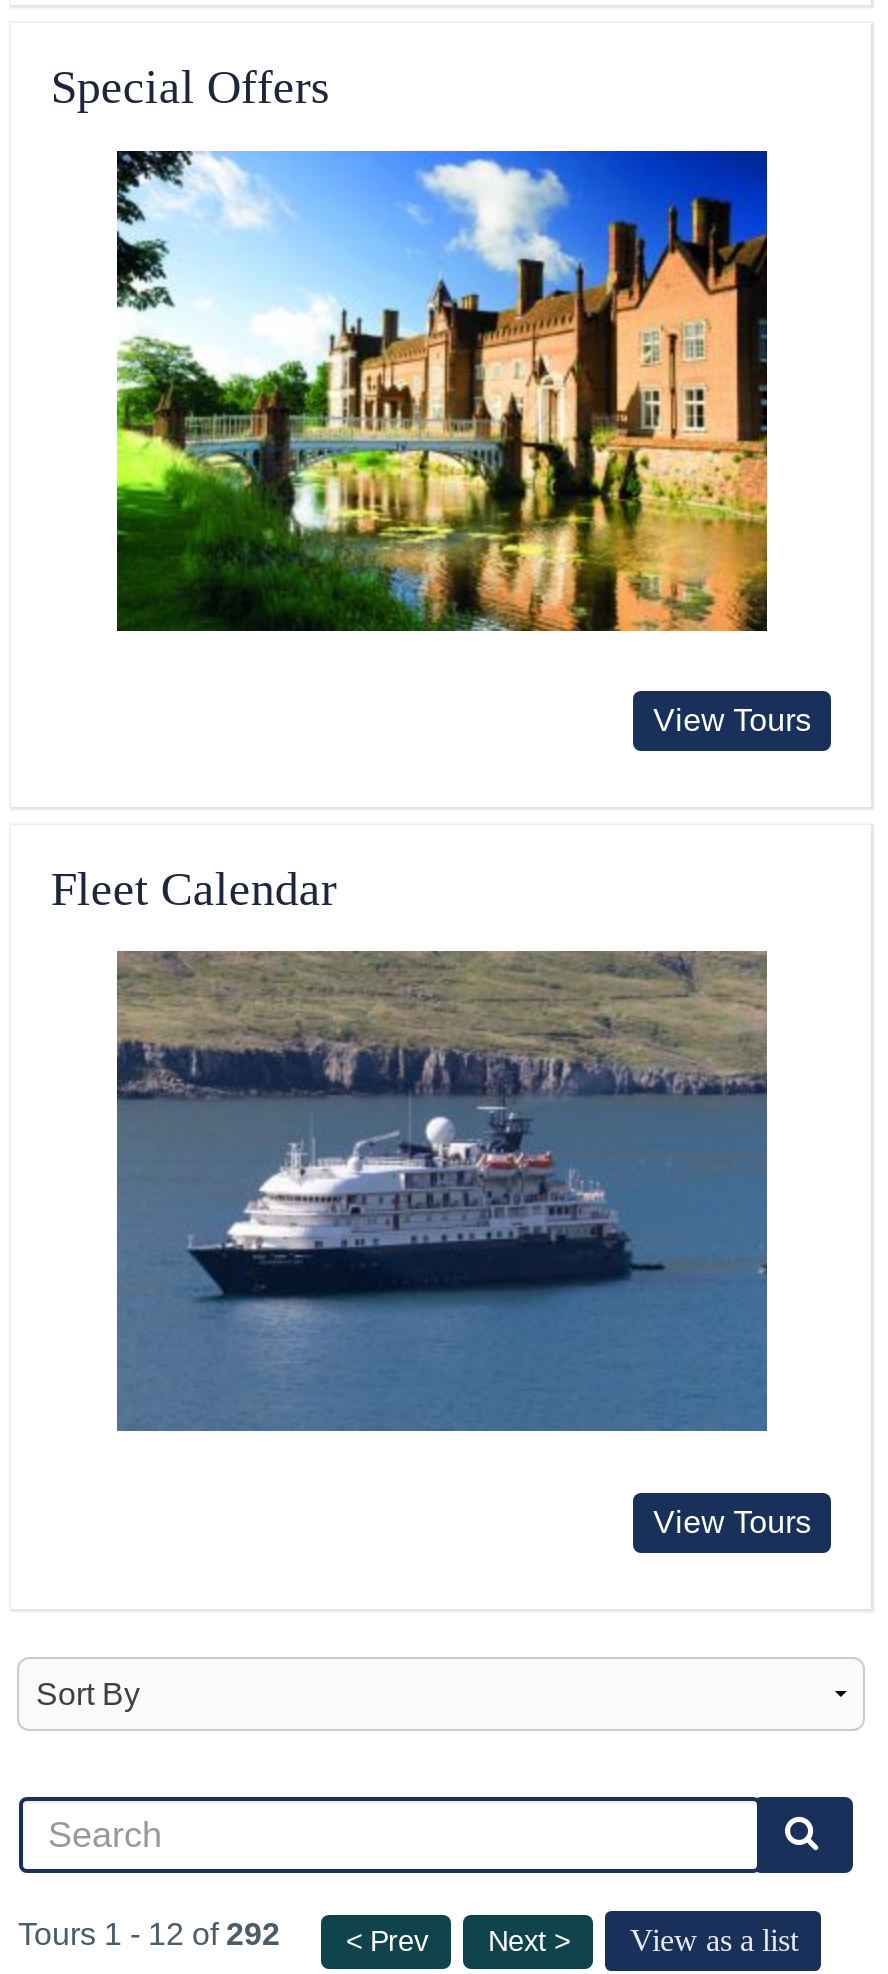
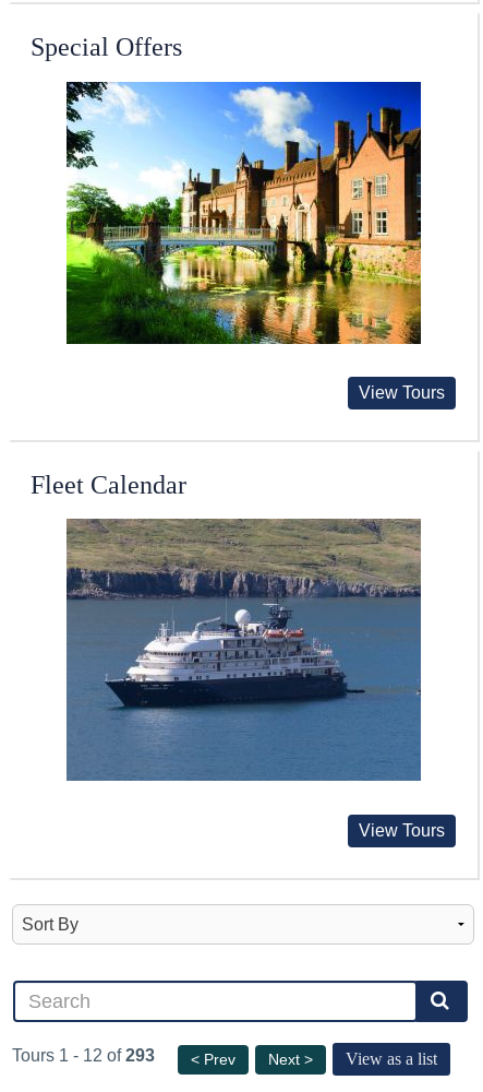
- Tours 1 - 12 of 292
+ Tours 1 - 12 of 293
